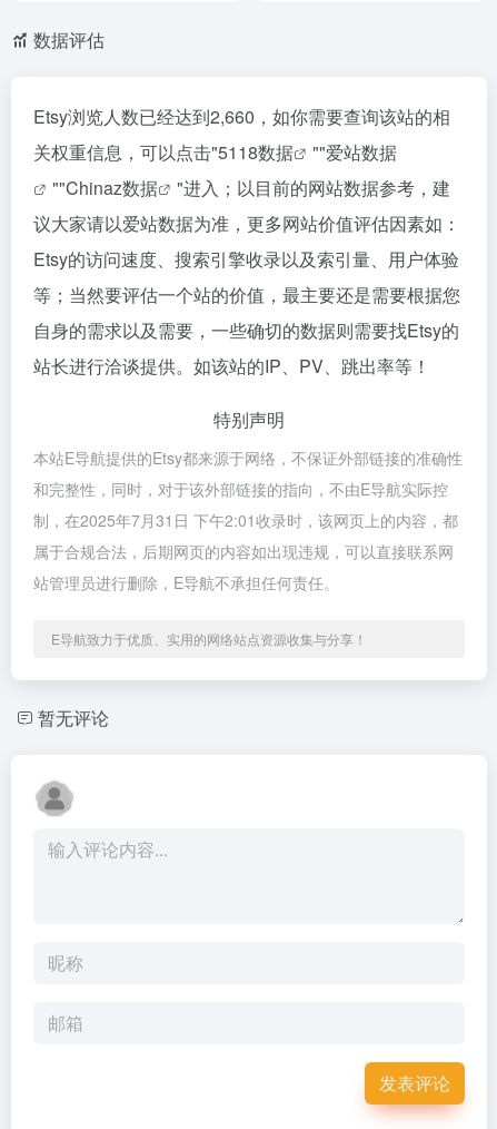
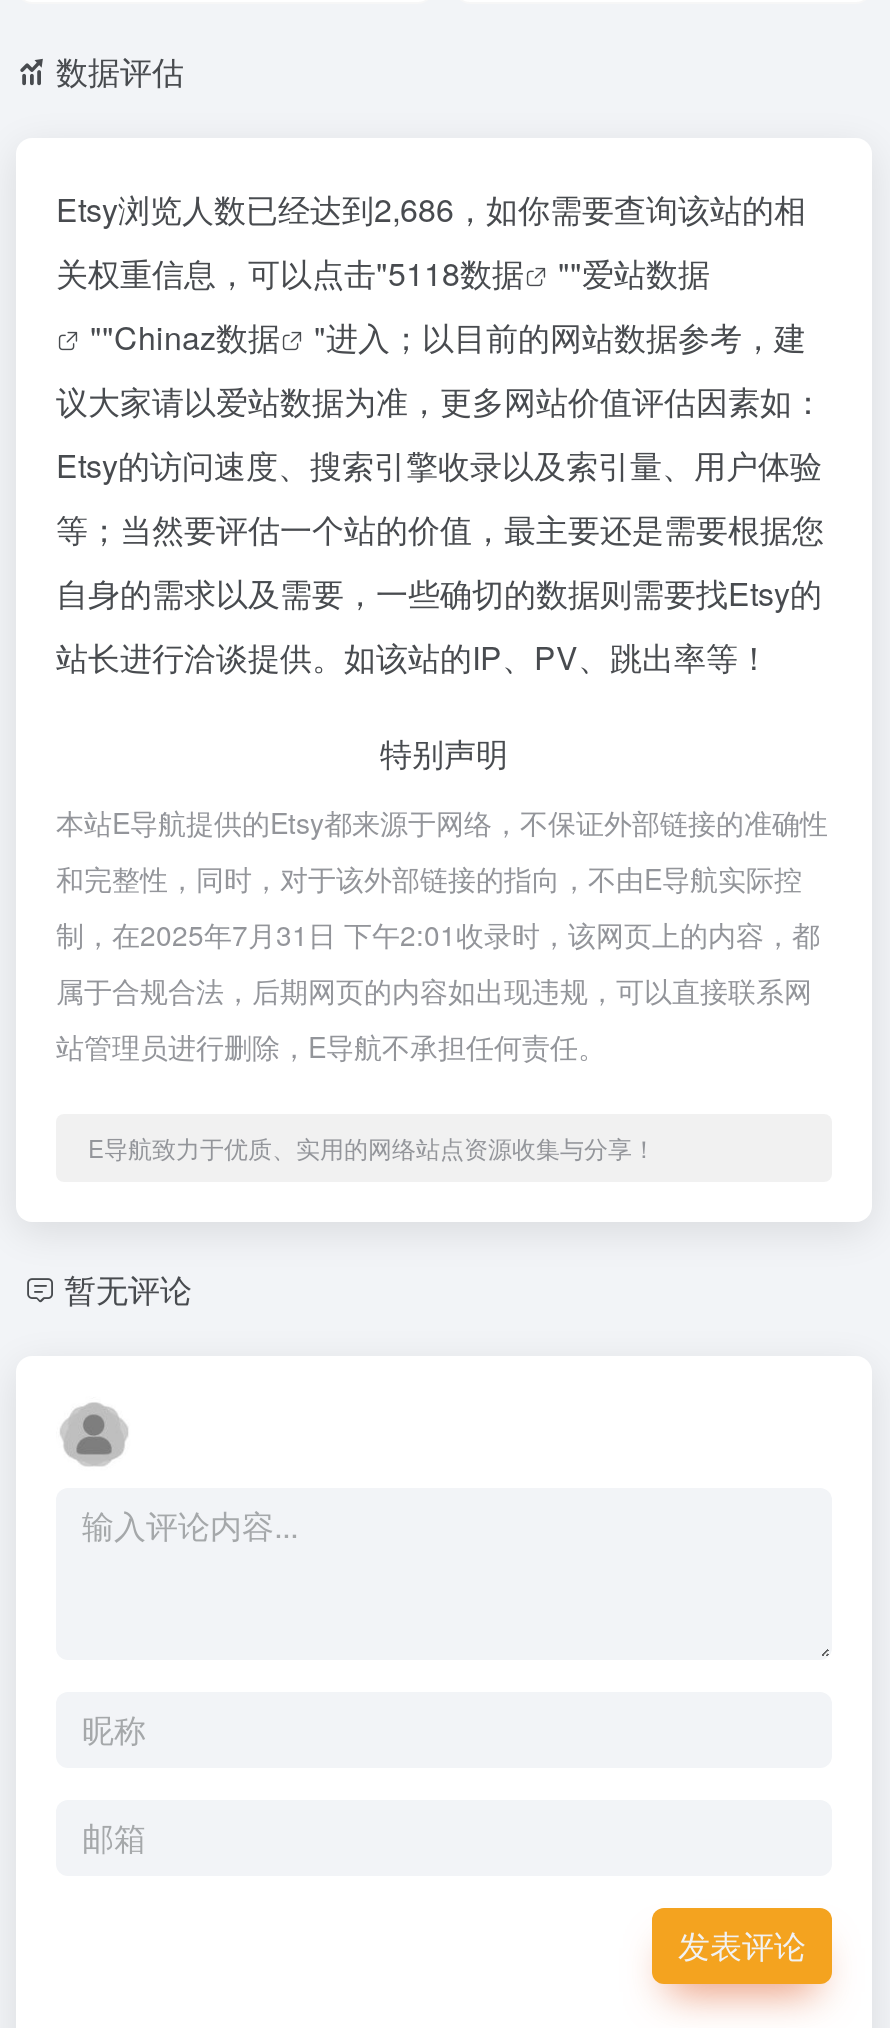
- Etsy浏览人数已经达到2,660，如你需要查询该站的相
+ Etsy浏览人数已经达到2,686，如你需要查询该站的相
